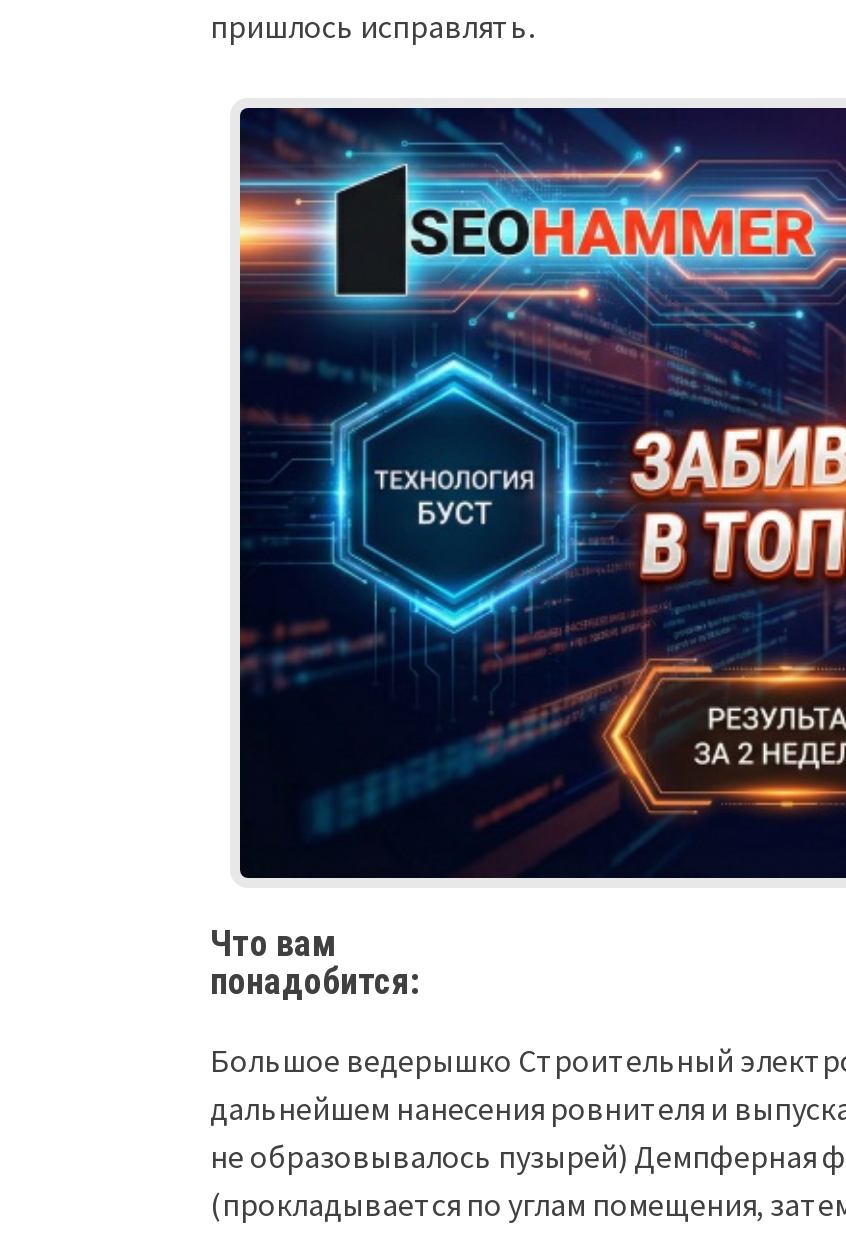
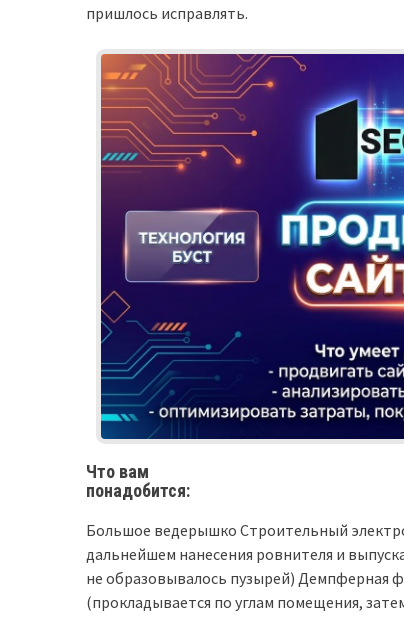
- [image]
+ [image]
